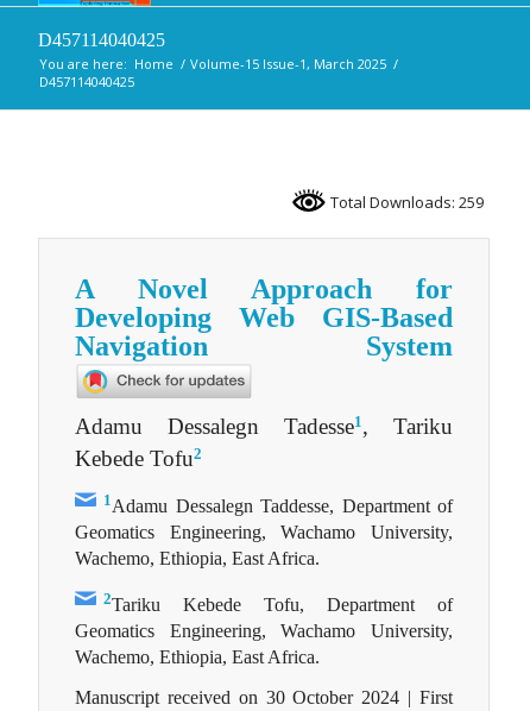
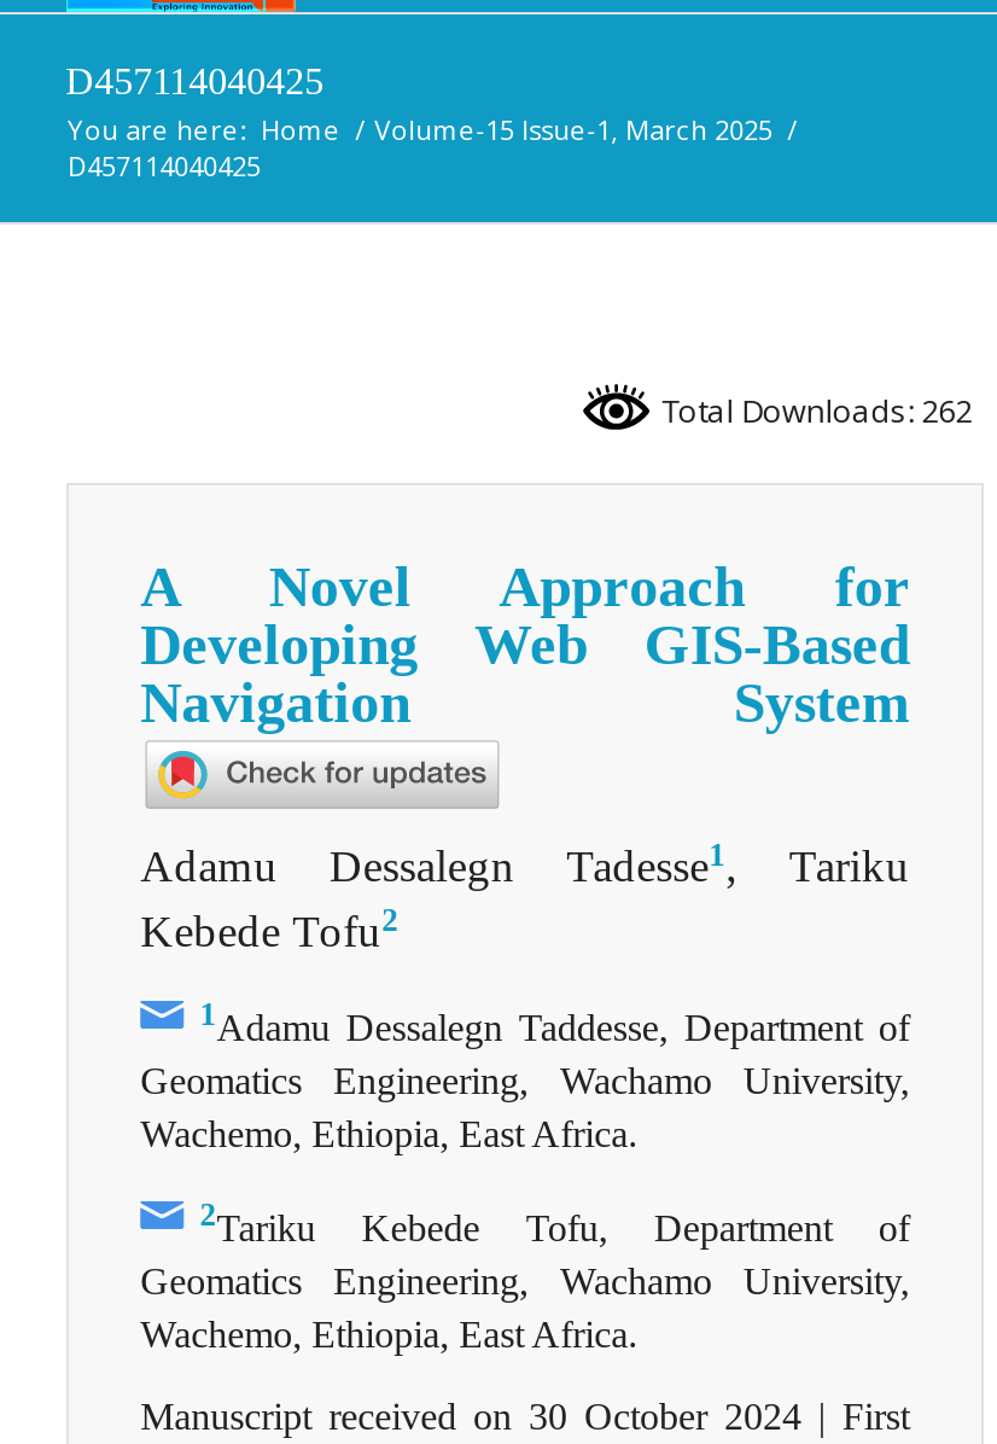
- Total Downloads: 259
+ Total Downloads: 262
